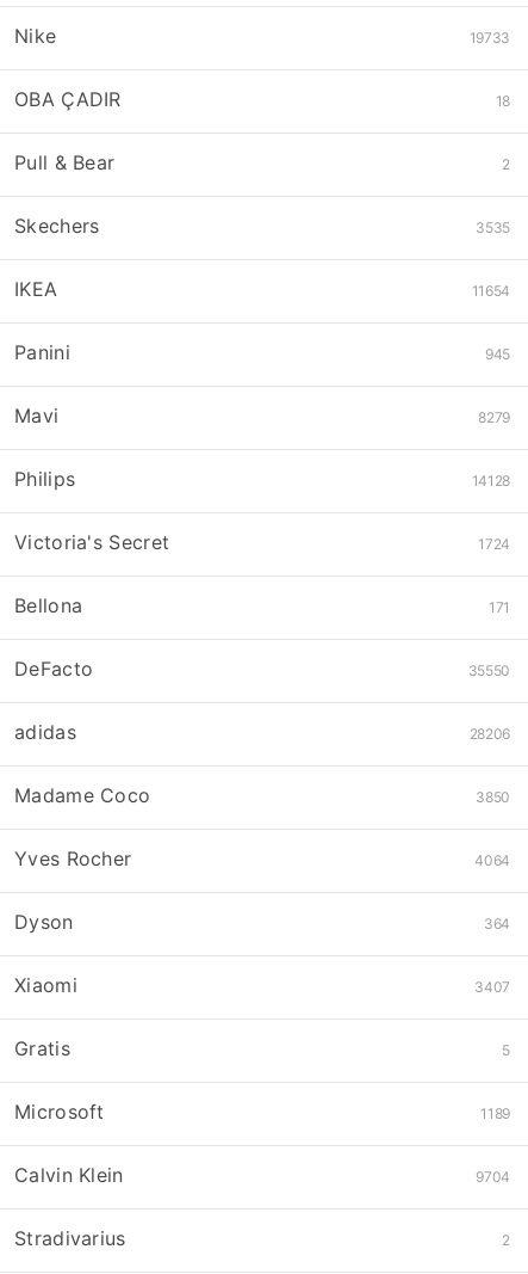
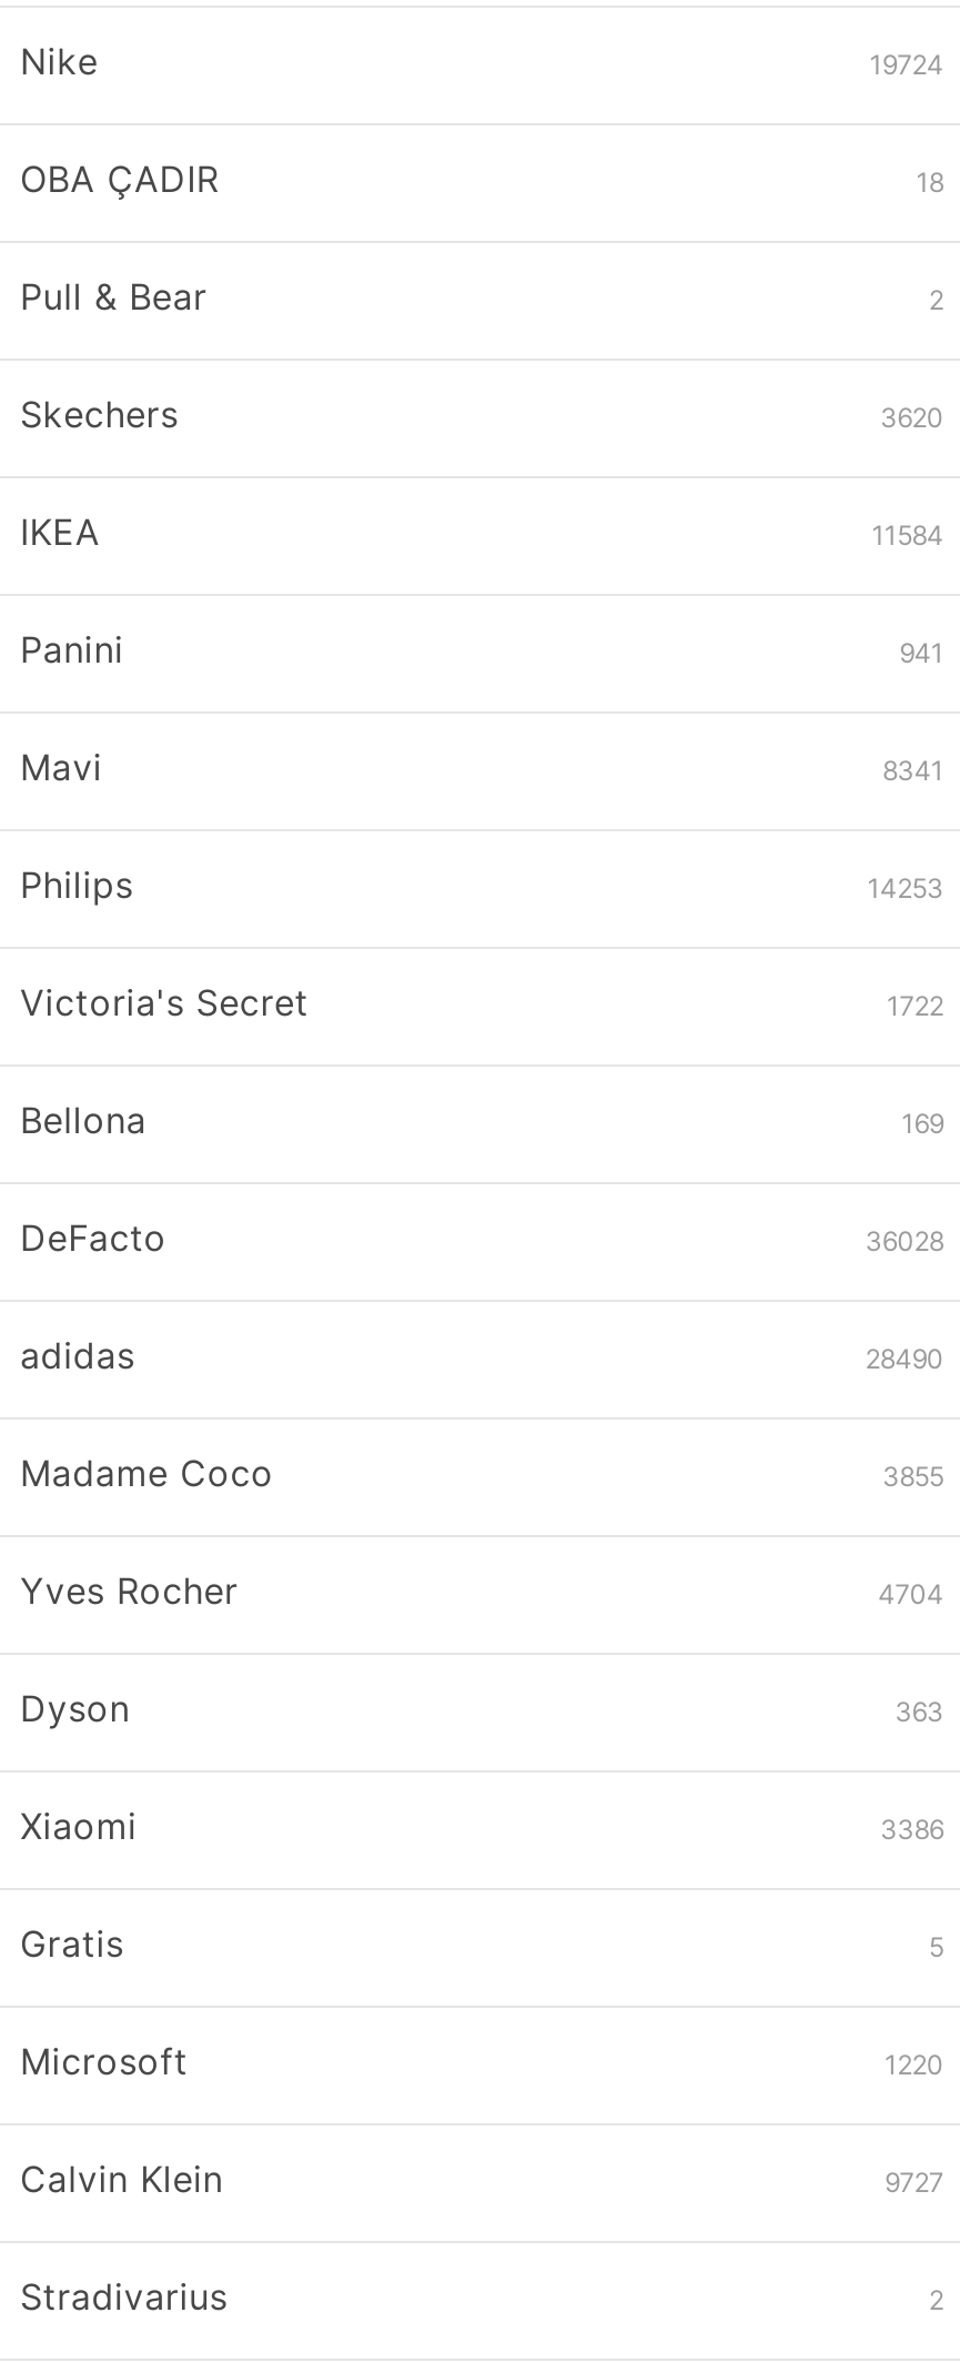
- 19733
+ 19724

- 3535
+ 3620

- 11654
+ 11584

- 945
+ 941

- 8279
+ 8341

- 14128
+ 14253

- 1724
+ 1722

- 171
+ 169

- 35550
+ 36028

- 28206
+ 28490

- 3850
+ 3855

- 4064
+ 4704

- 364
+ 363

- 3407
+ 3386

- 1189
+ 1220

- 9704
+ 9727
